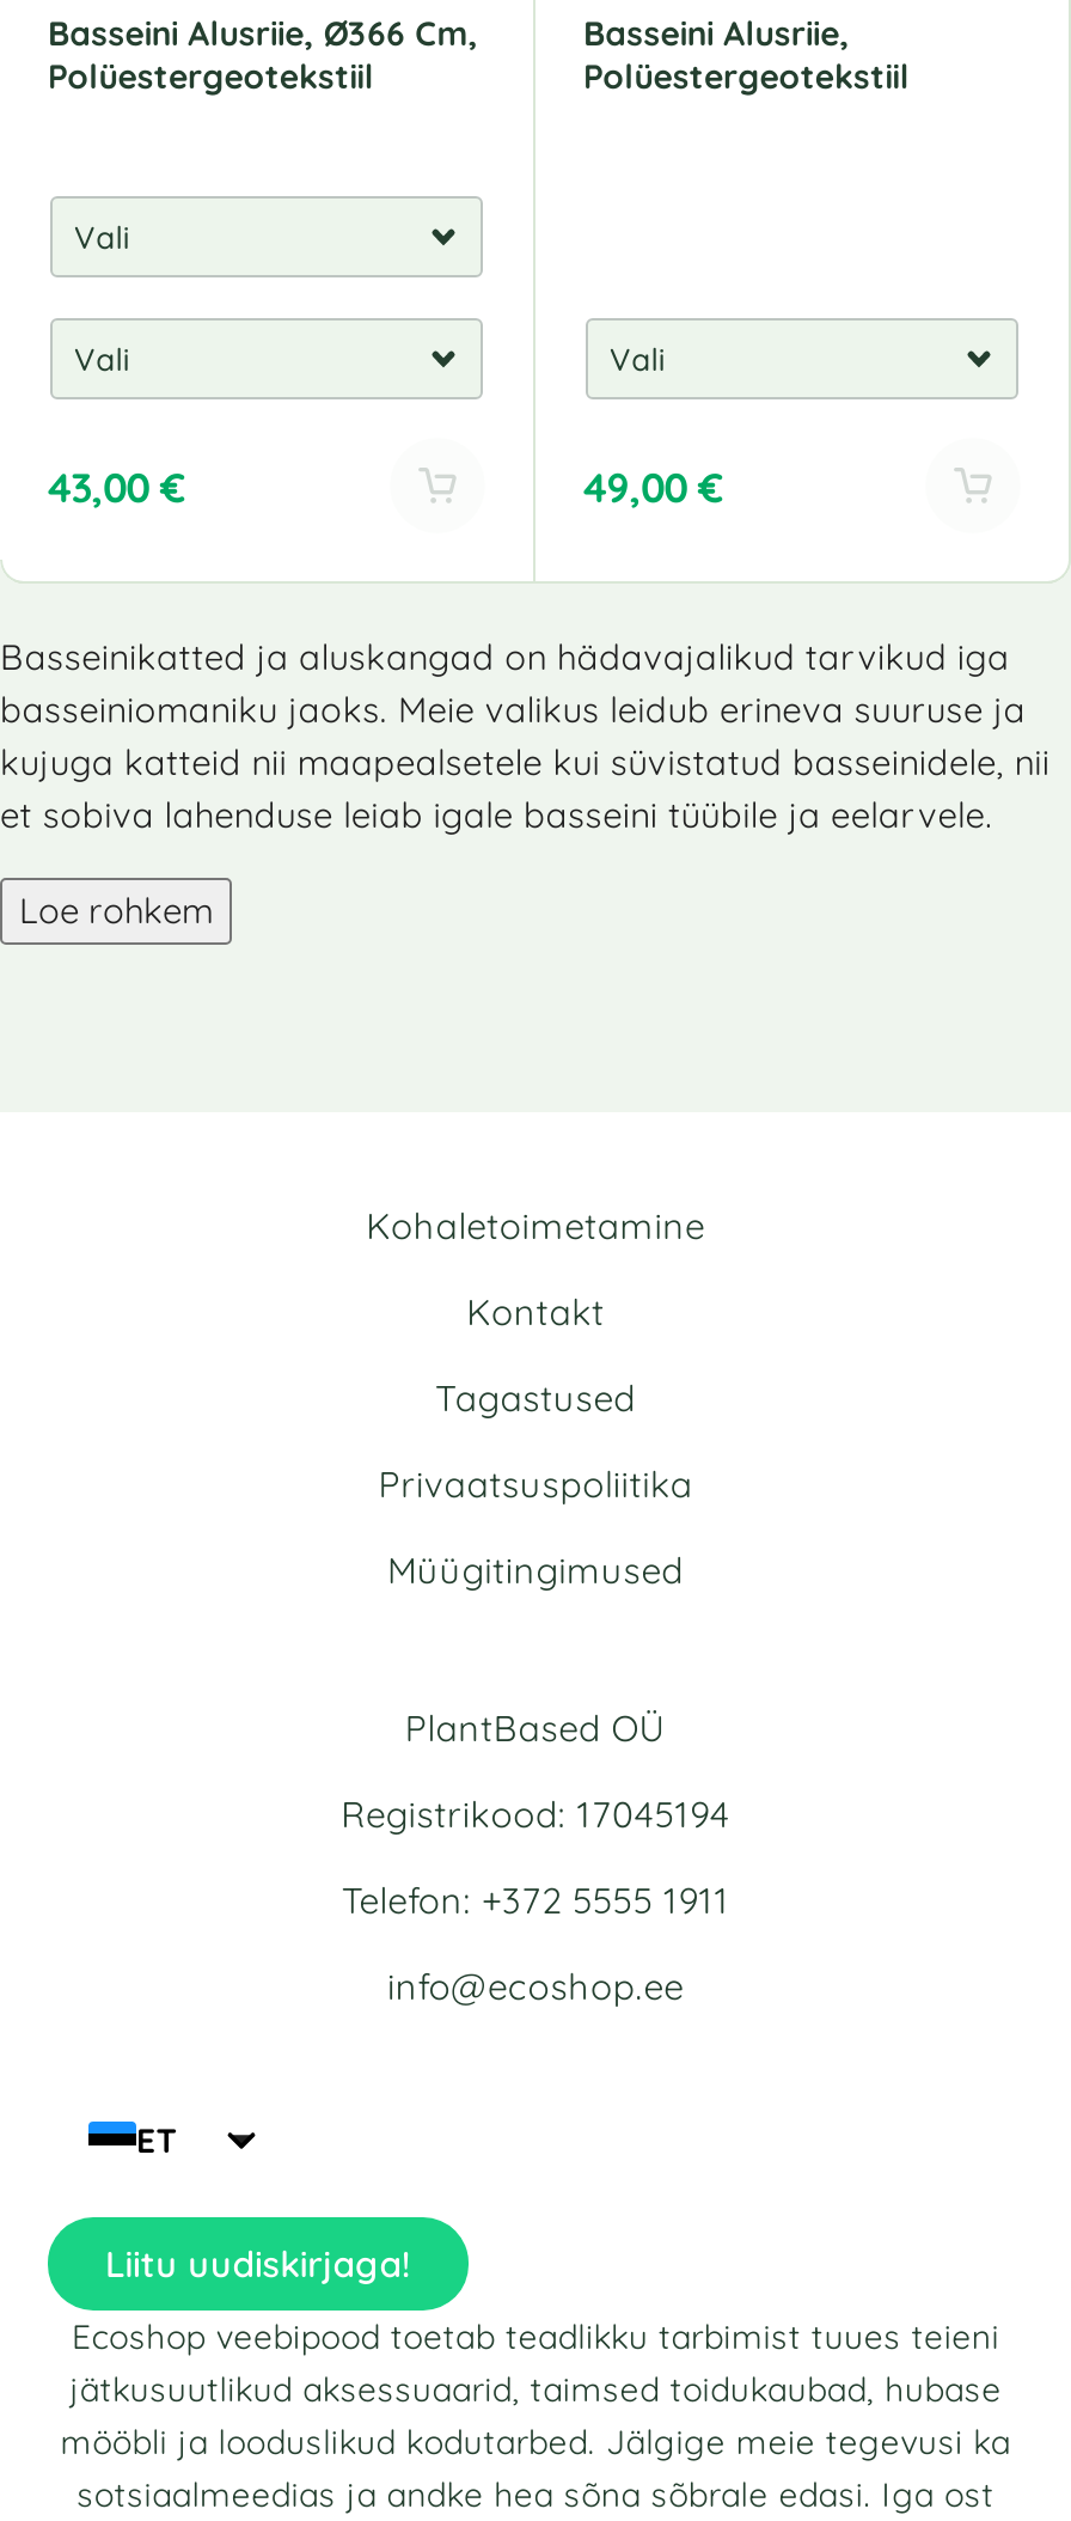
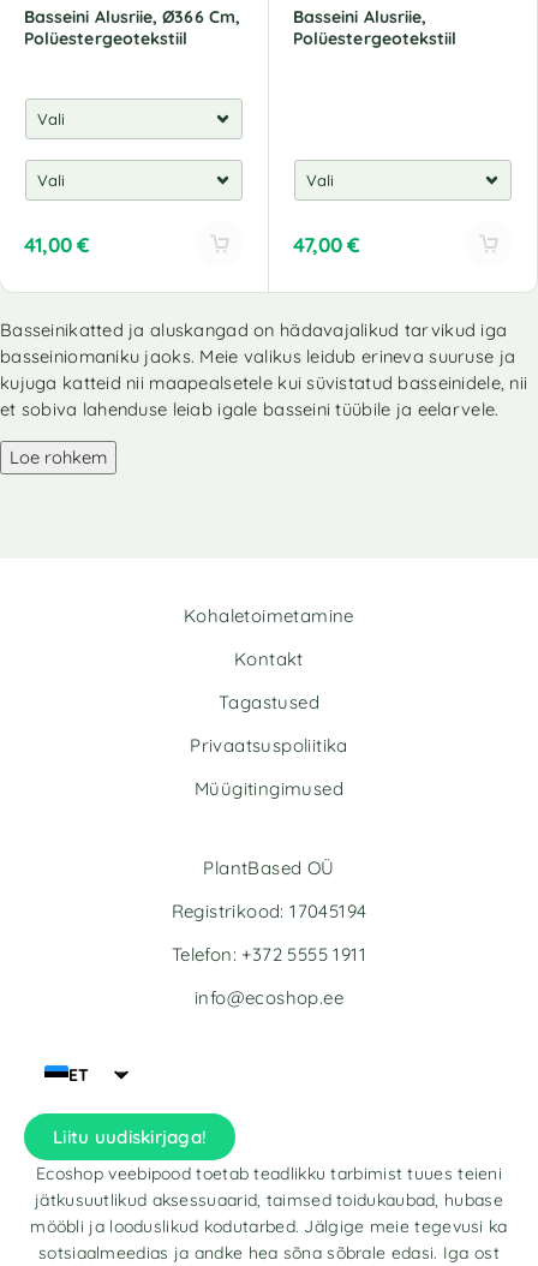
- 43,00 €
+ 41,00 €

- 49,00 €
+ 47,00 €
